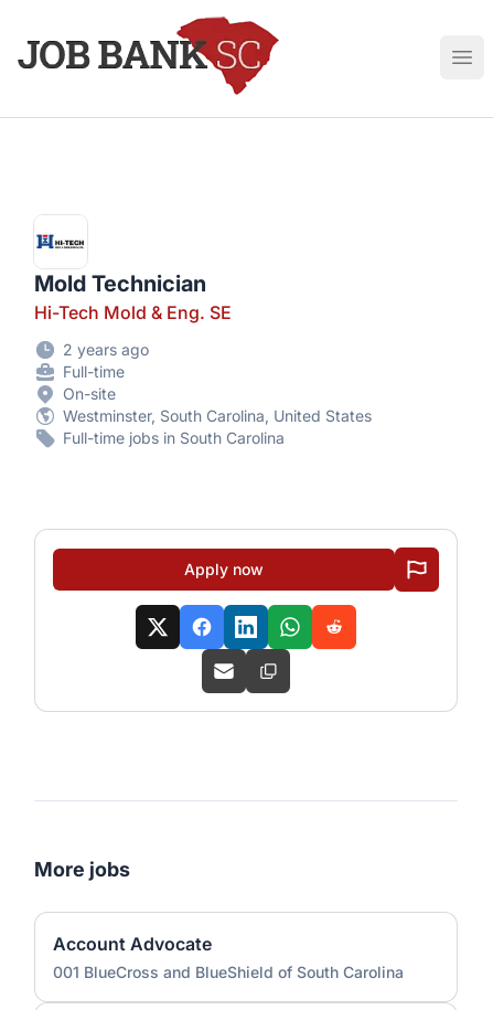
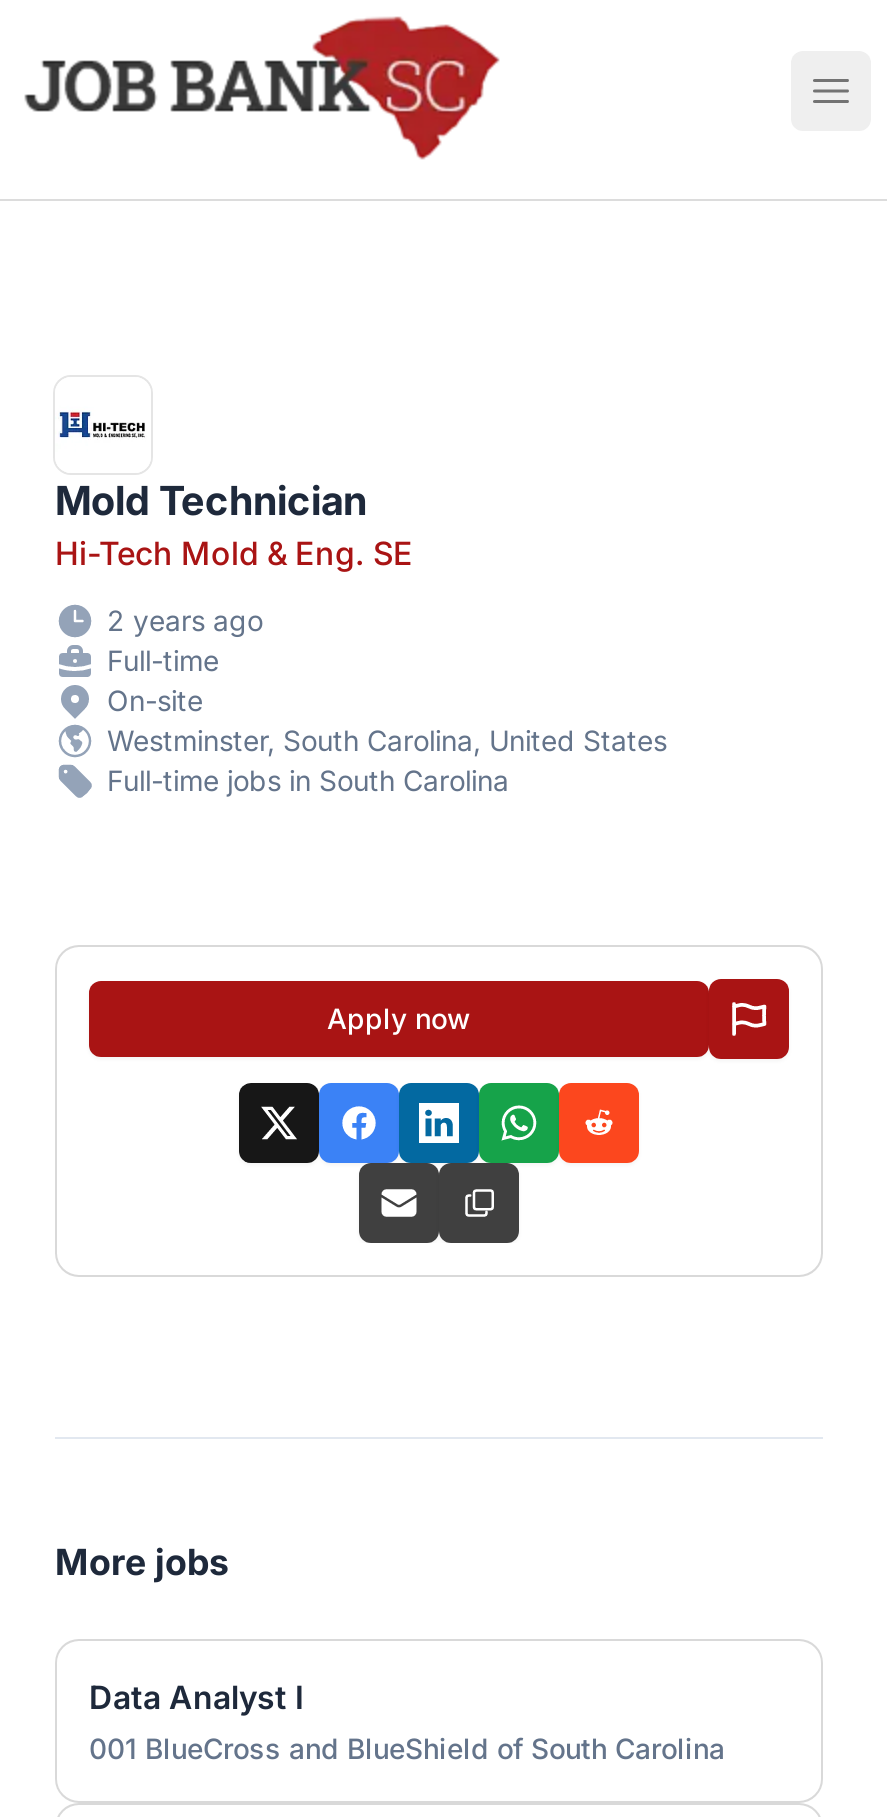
- Account Advocate
+ Data Analyst I
